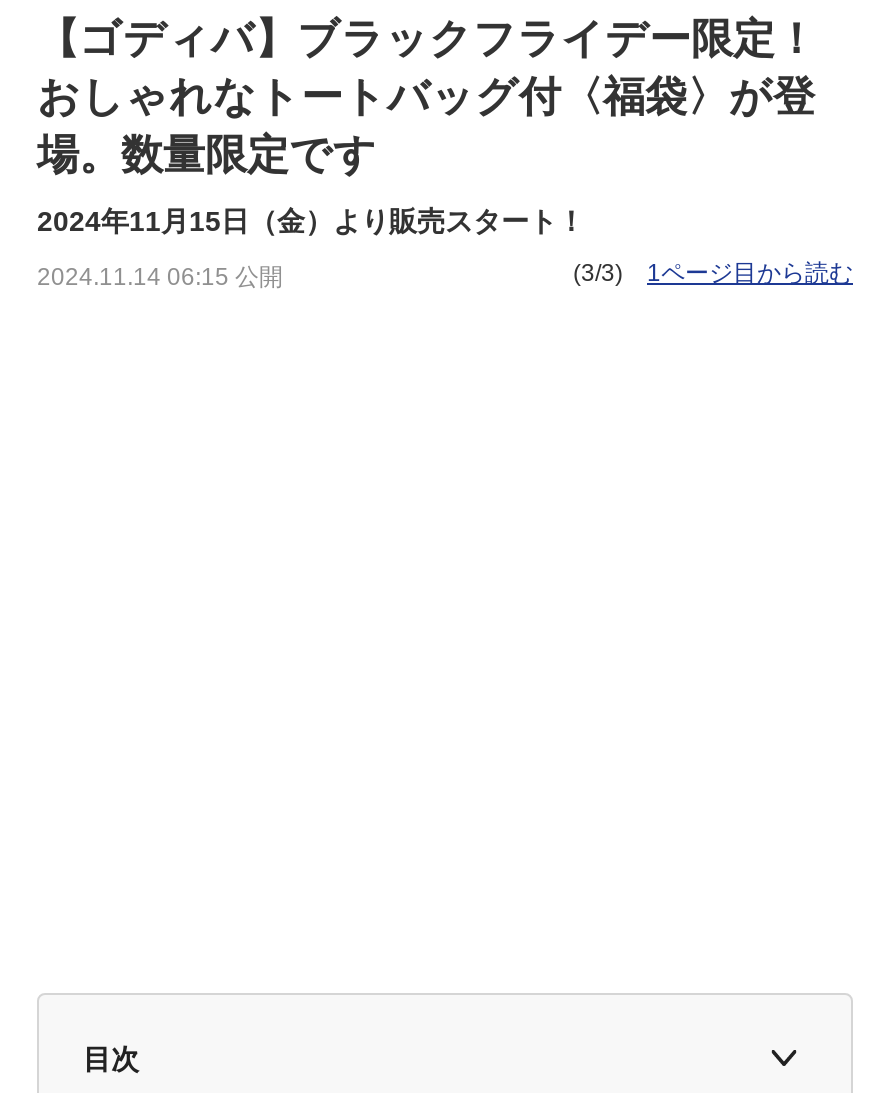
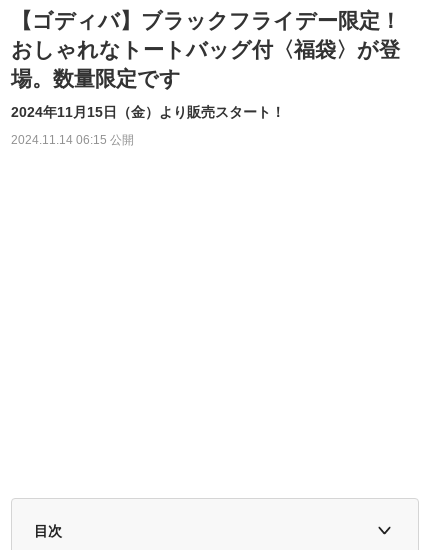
- (3/3)
- 1ページ目から読む
